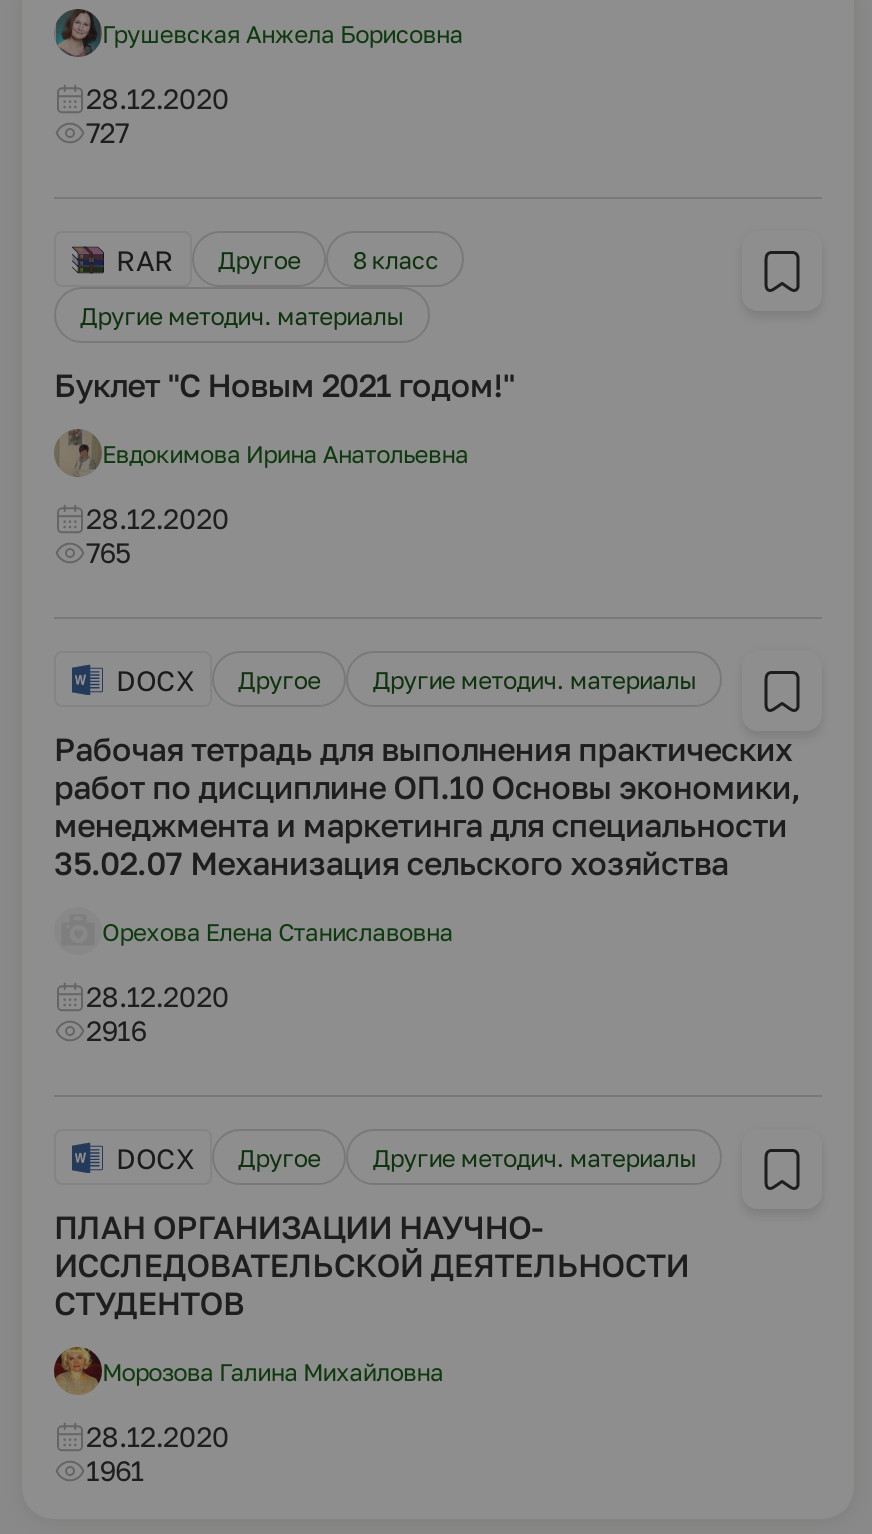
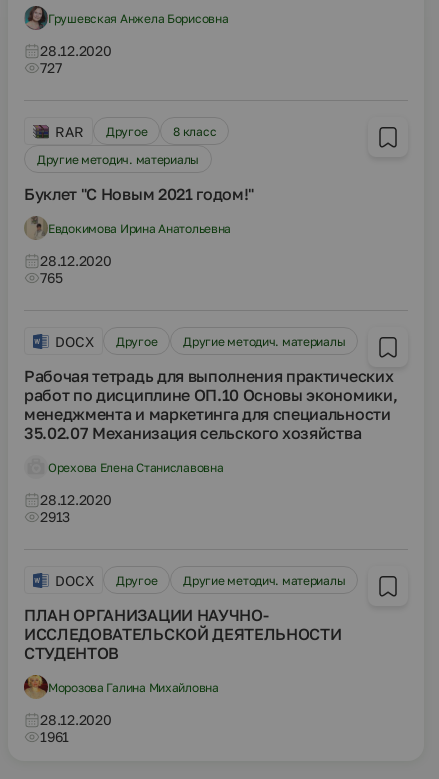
- 2916
+ 2913
